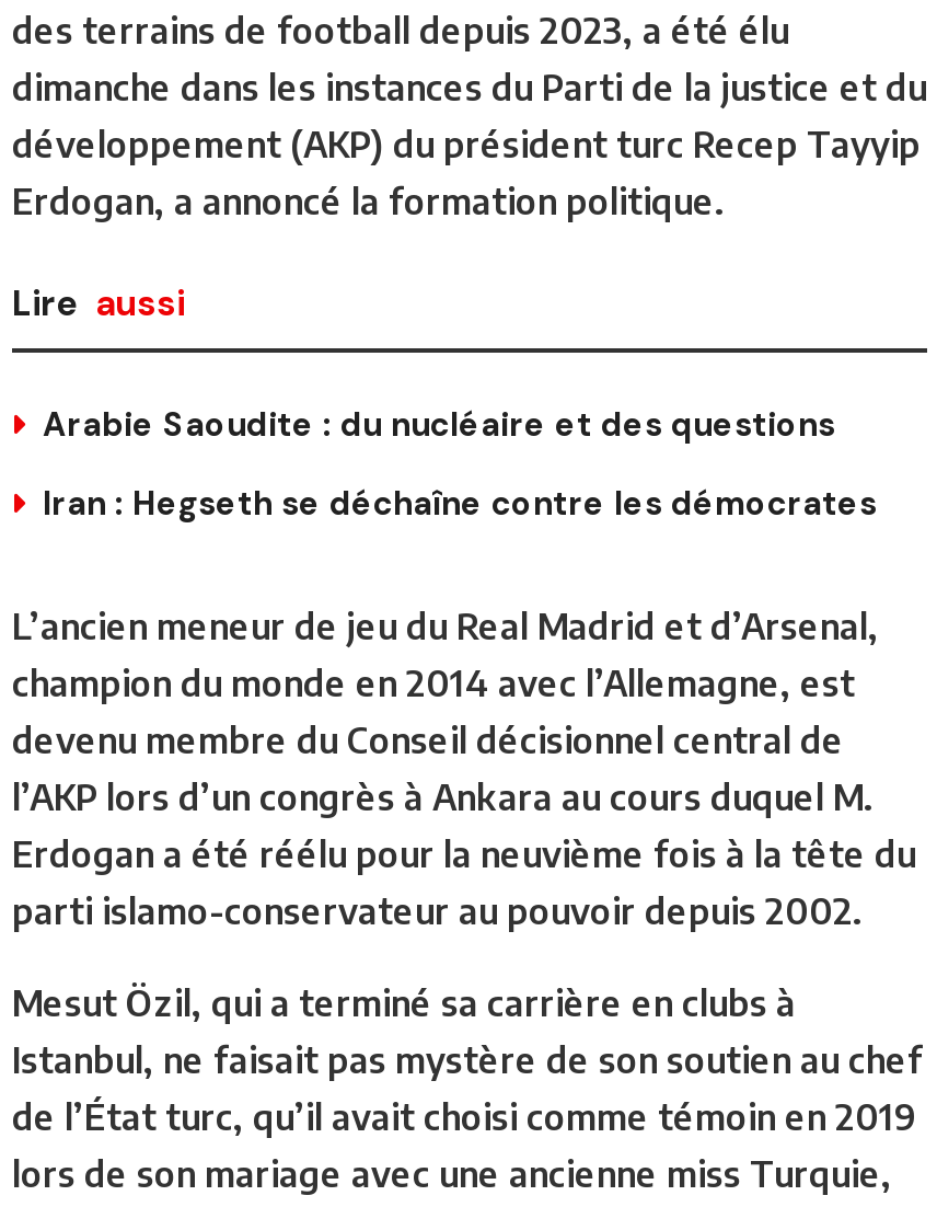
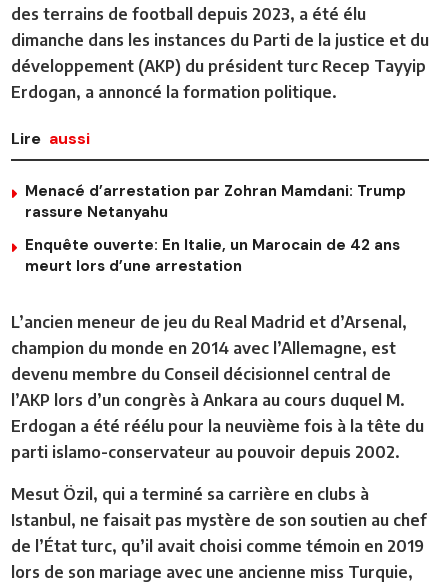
- Arabie Saoudite : du nucléaire et des questions
+ Menacé d’arrestation par Zohran Mamdani: Trump
+ rassure Netanyahu

- Iran : Hegseth se déchaîne contre les démocrates
+ Enquête ouverte: En Italie, un Marocain de 42 ans
+ meurt lors d’une arrestation
